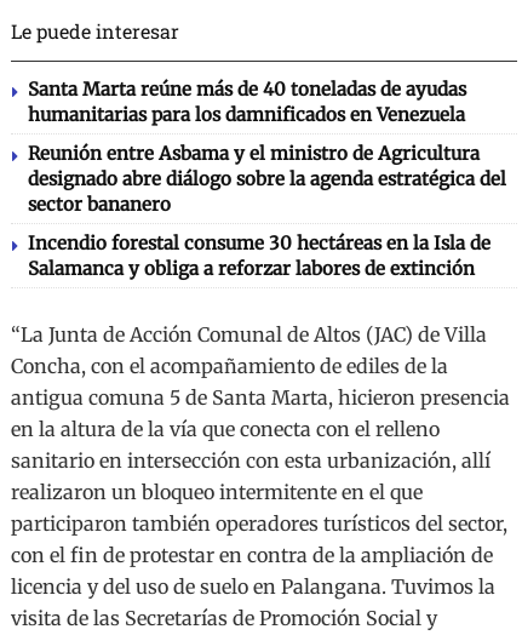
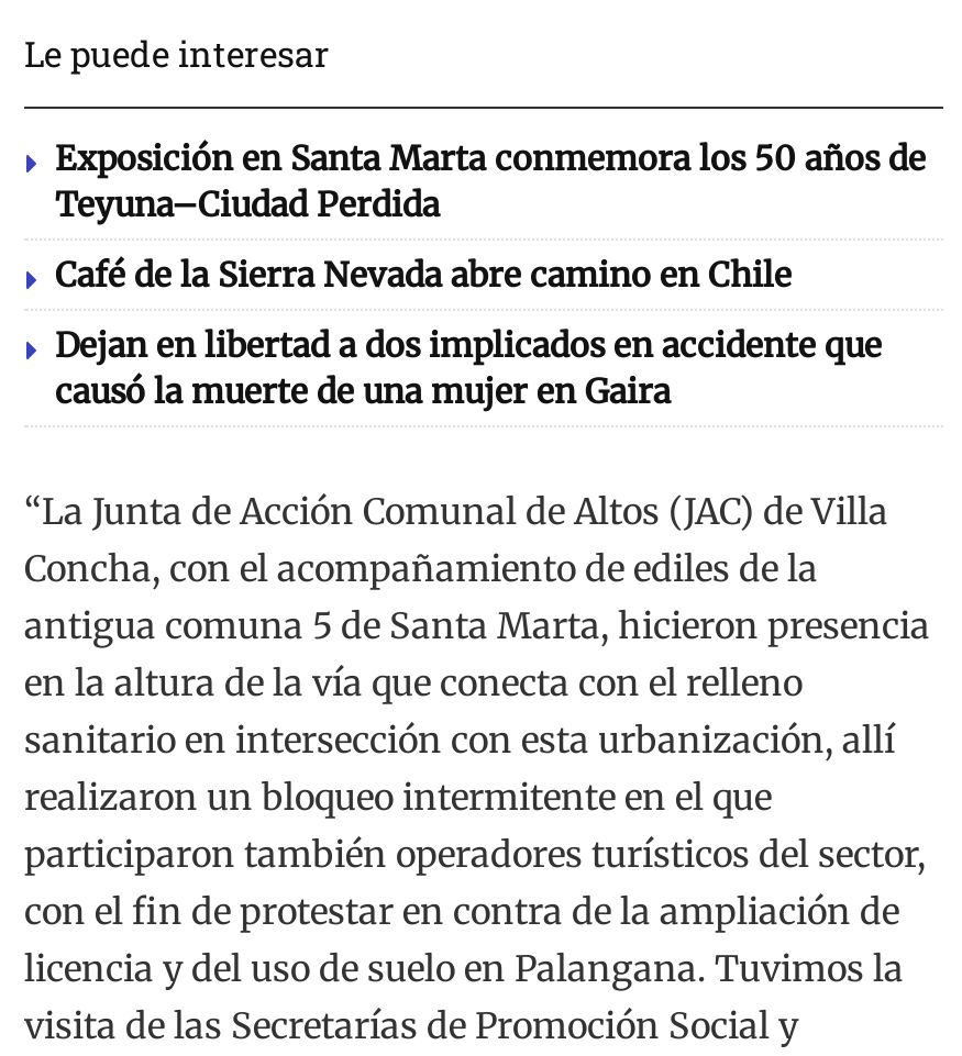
- Santa Marta reúne más de 40 toneladas de ayudas
- humanitarias para los damnificados en Venezuela
+ Exposición en Santa Marta conmemora los 50 años de
+ Teyuna–Ciudad Perdida

- Reunión entre Asbama y el ministro de Agricultura
- designado abre diálogo sobre la agenda estratégica del
- sector bananero
+ Café de la Sierra Nevada abre camino en Chile

- Incendio forestal consume 30 hectáreas en la Isla de
- Salamanca y obliga a reforzar labores de extinción
+ Dejan en libertad a dos implicados en accidente que
+ causó la muerte de una mujer en Gaira
